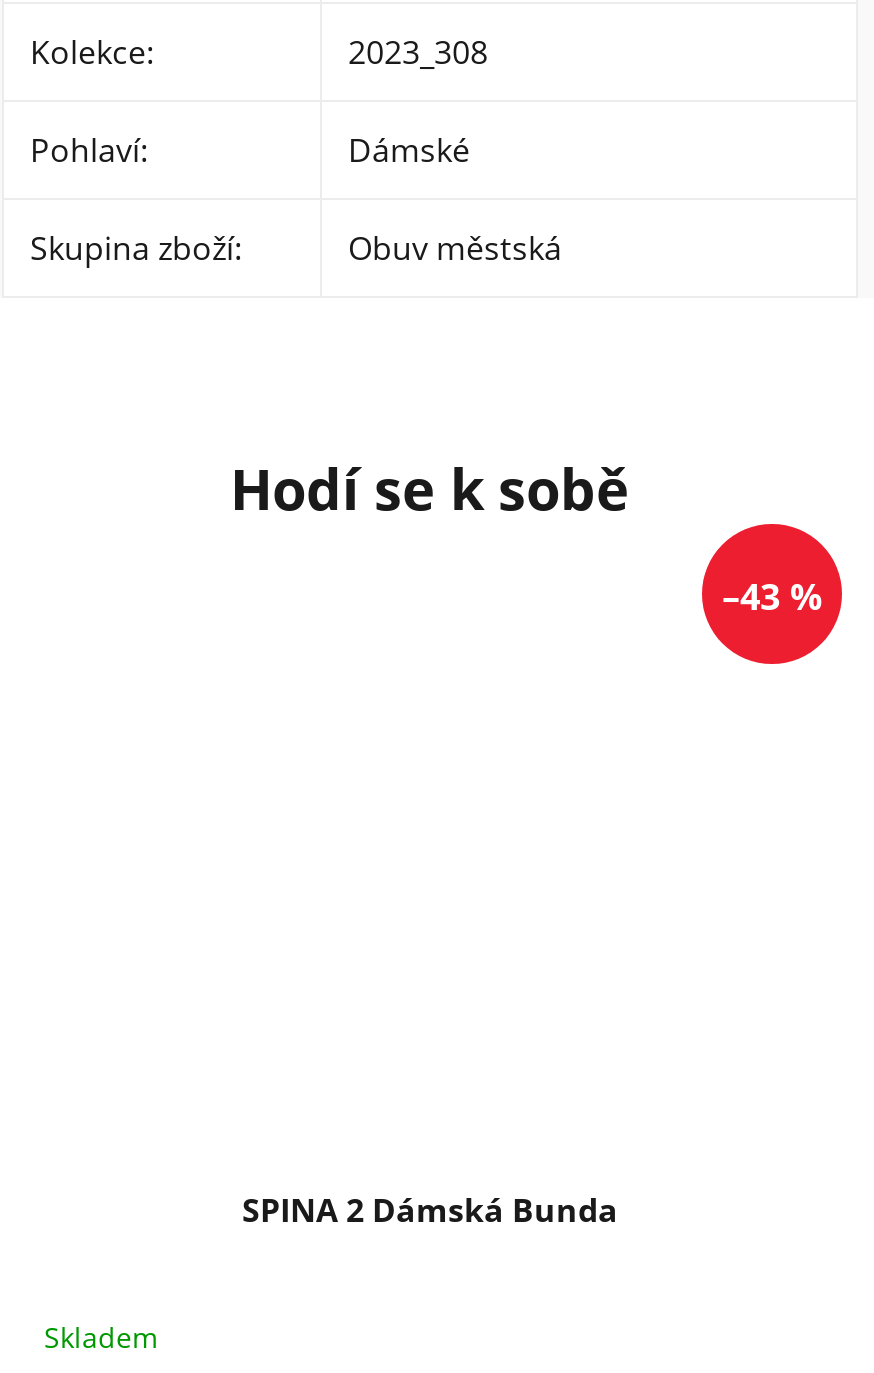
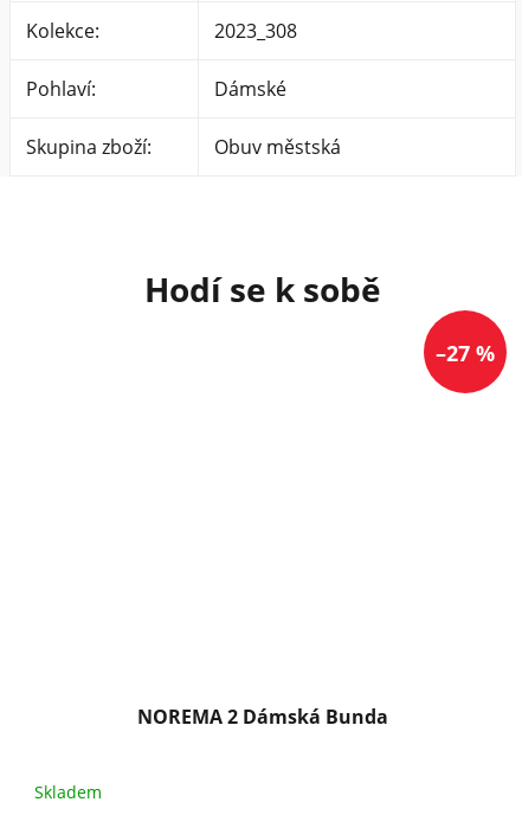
- –43 %
+ –27 %

- SPINA 2 Dámská Bunda
+ NOREMA 2 Dámská Bunda
